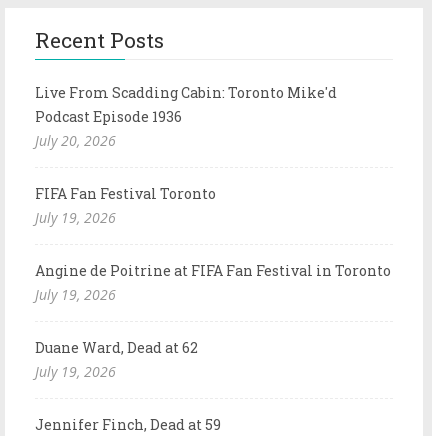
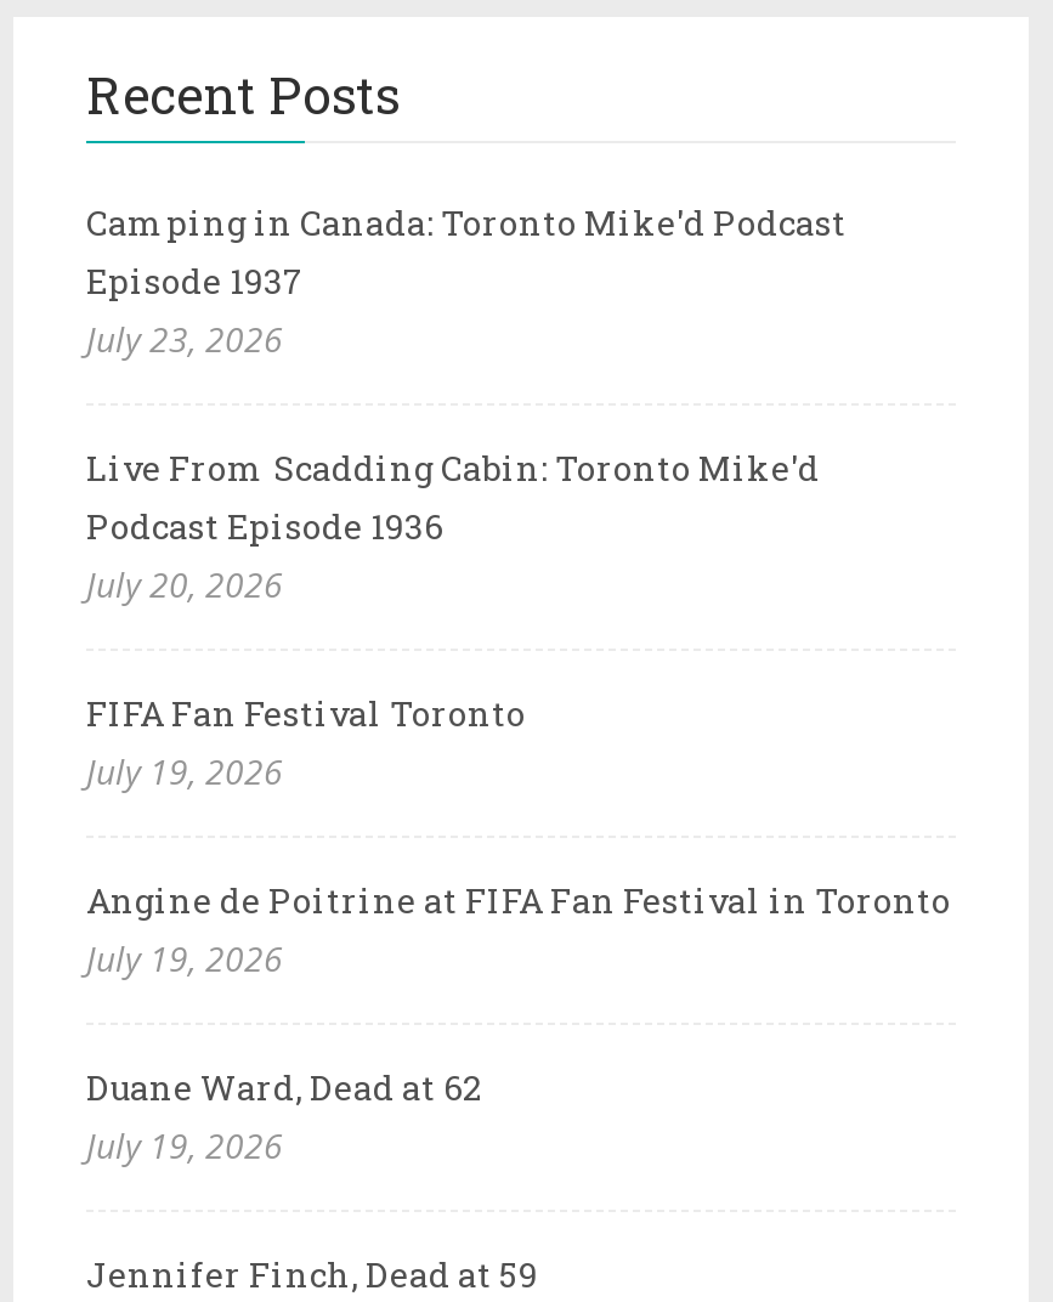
+ Camping in Canada: Toronto Mike'd Podcast
+ Episode 1937
+ July 23, 2026
